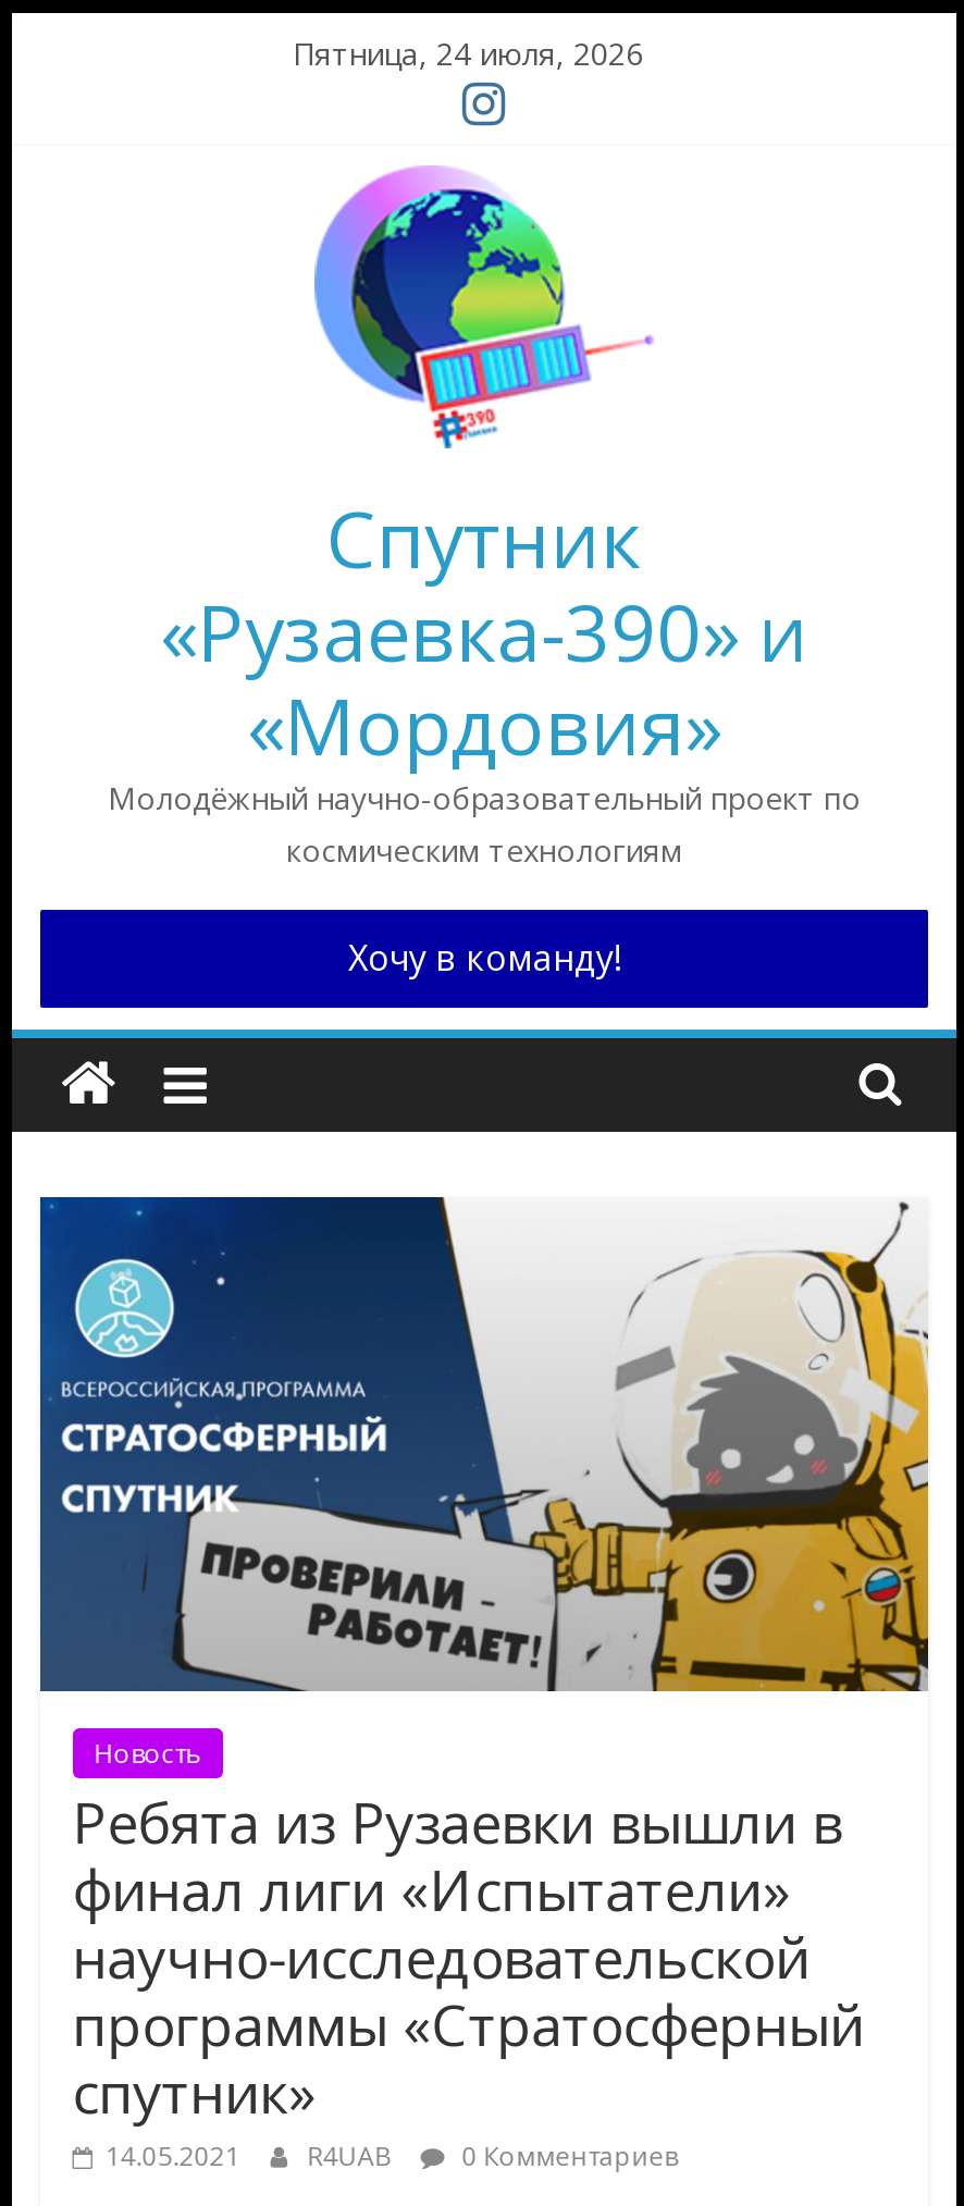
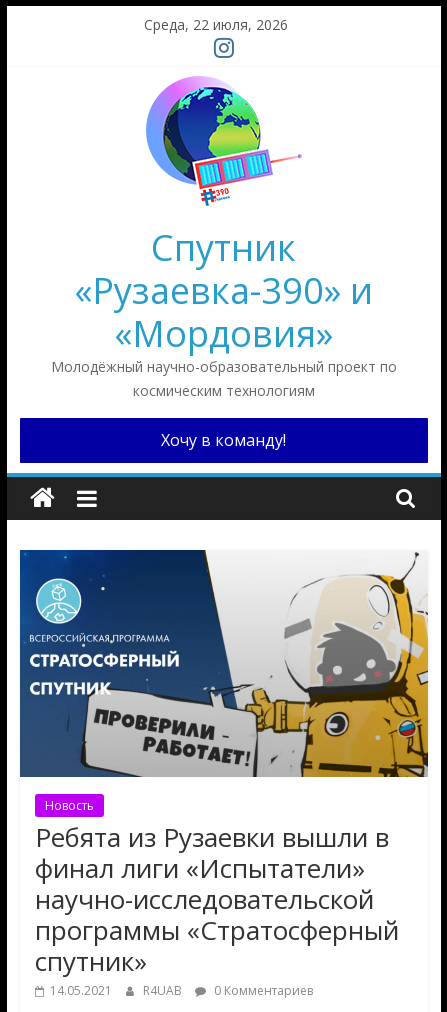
- Пятница, 24 июля, 2026
+ Среда, 22 июля, 2026
